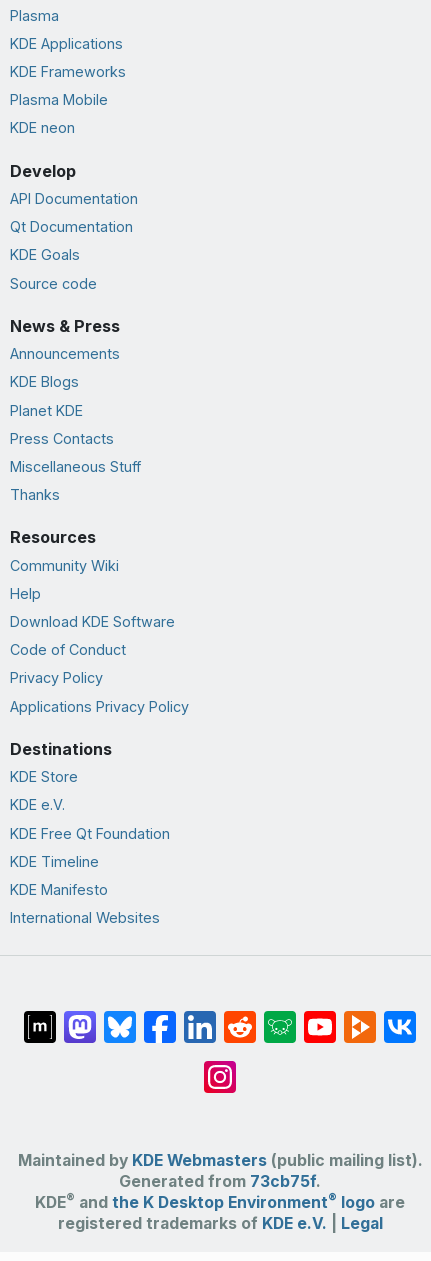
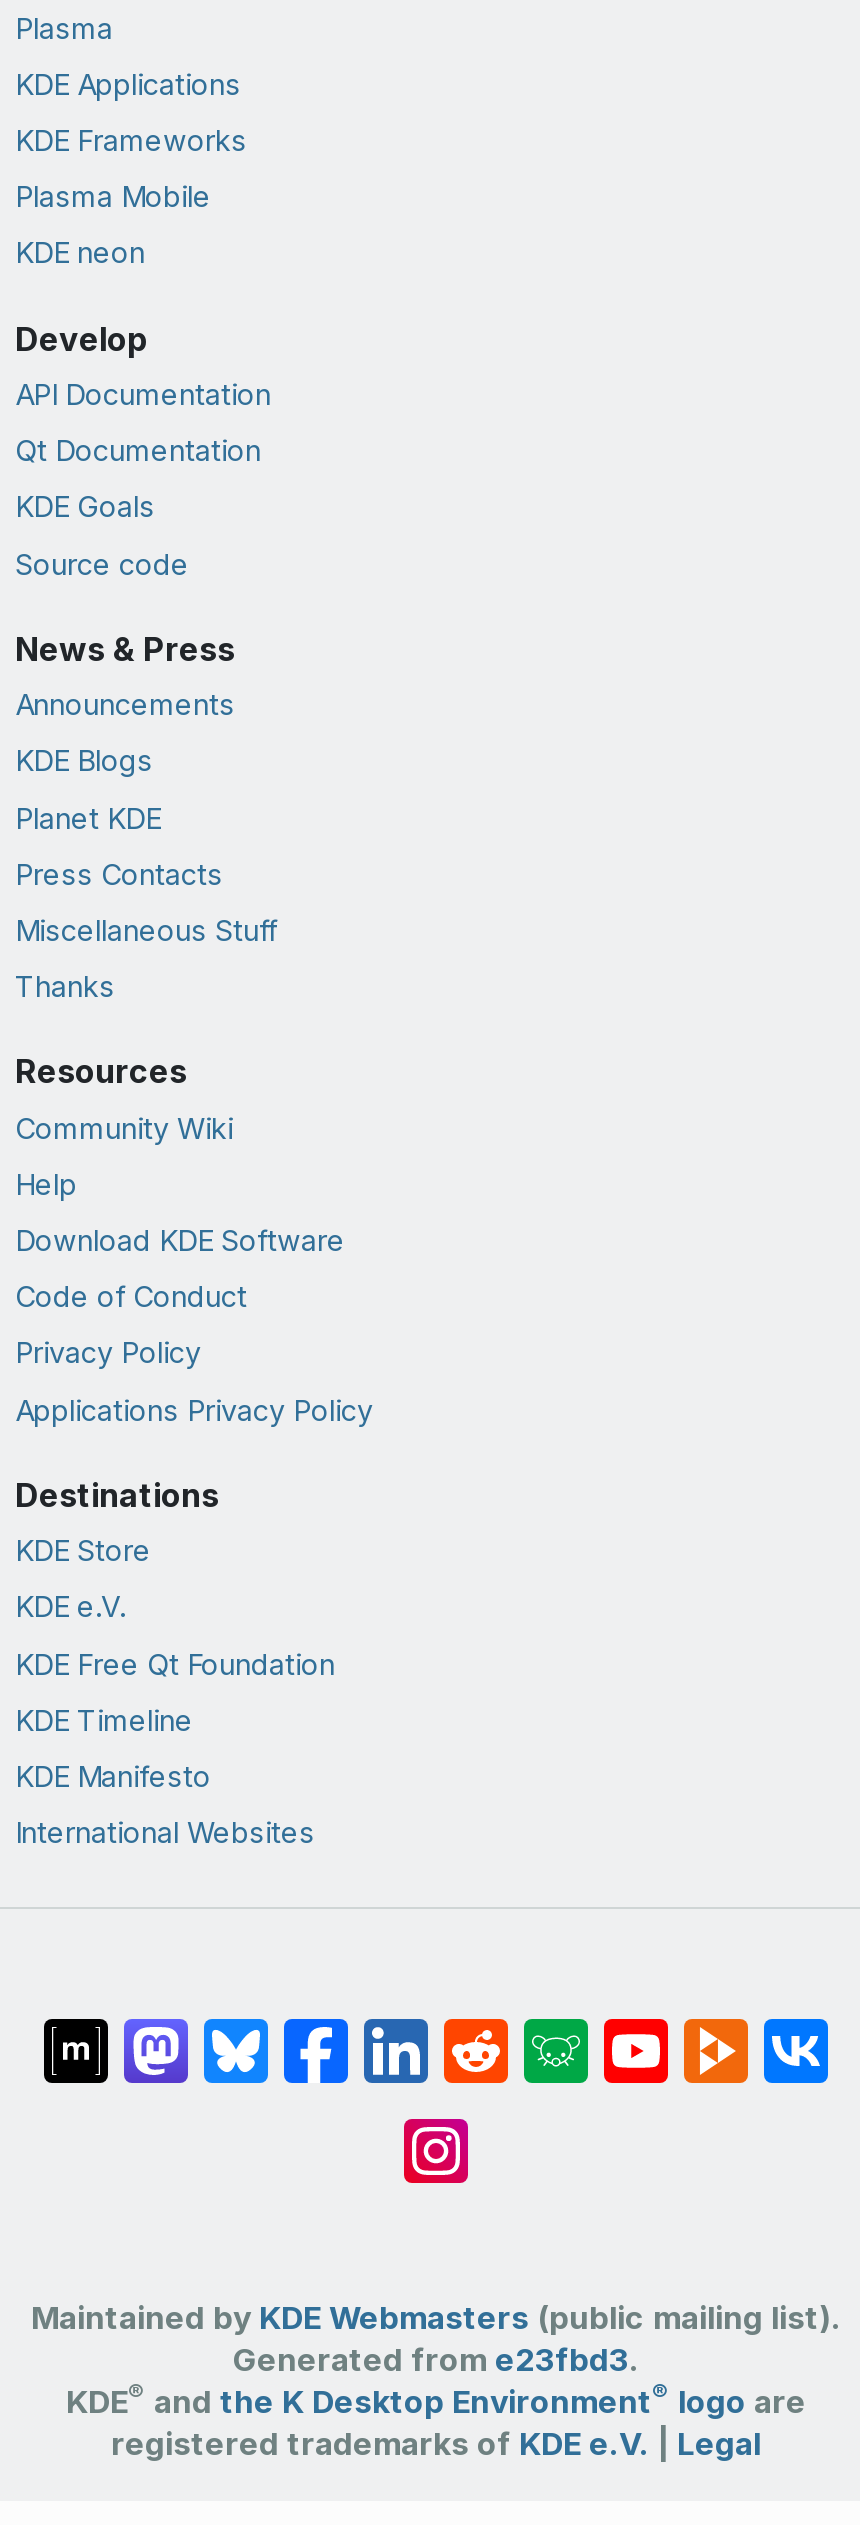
- Generated from 73cb75f.
+ Generated from e23fbd3.
